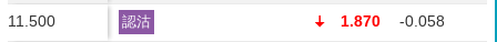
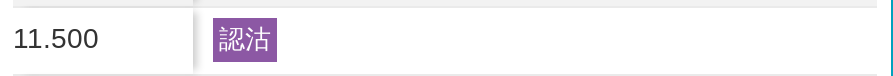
- 1.870
- -0.058
